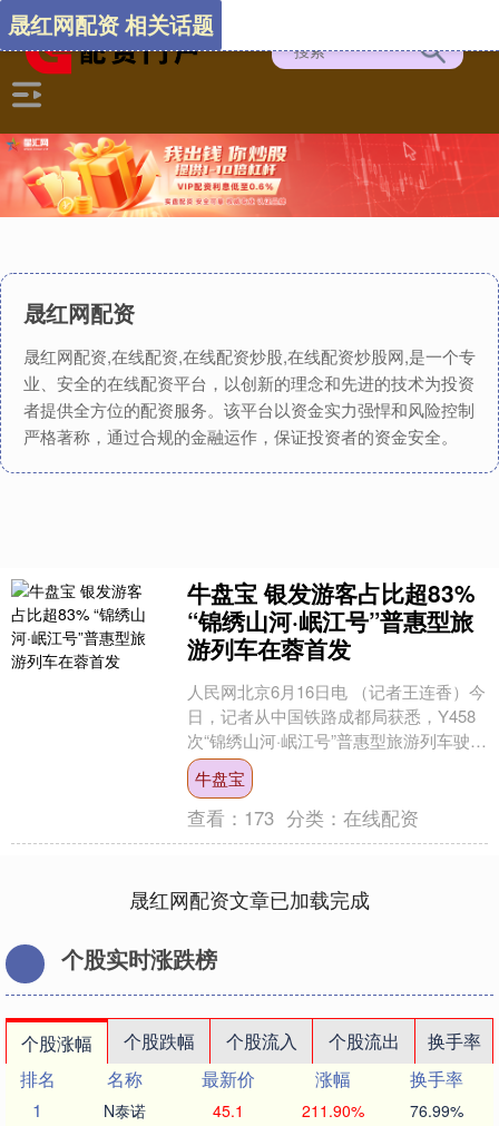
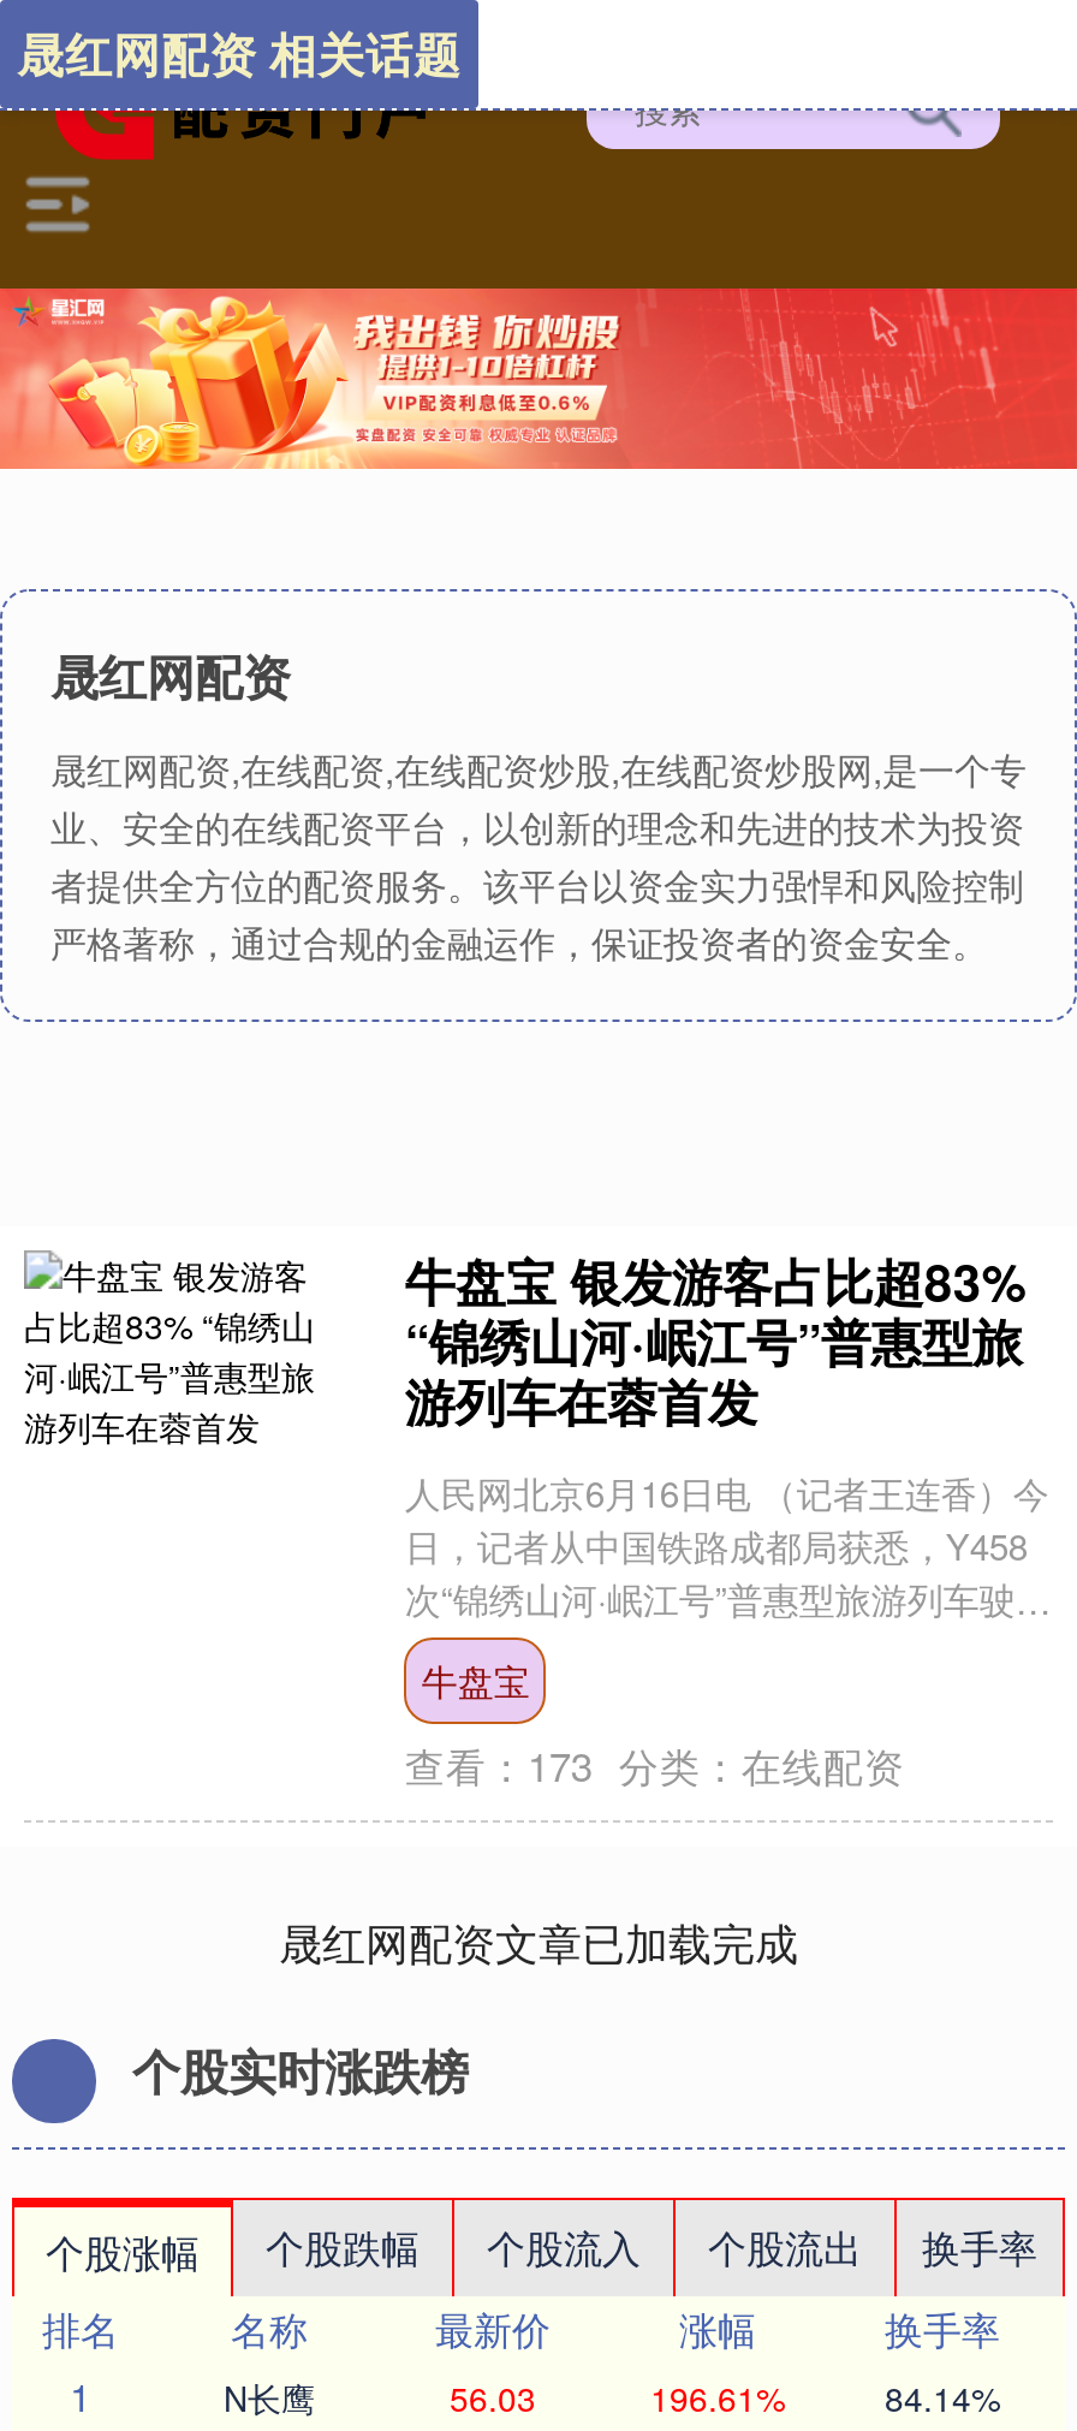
- N泰诺
+ N长鹰

- 45.1
+ 56.03

- 211.90%
+ 196.61%

- 76.99%
+ 84.14%
